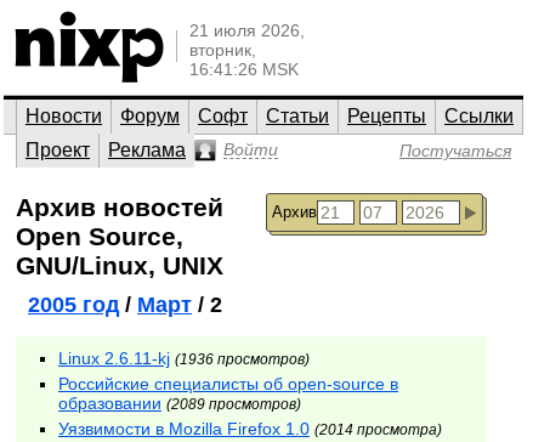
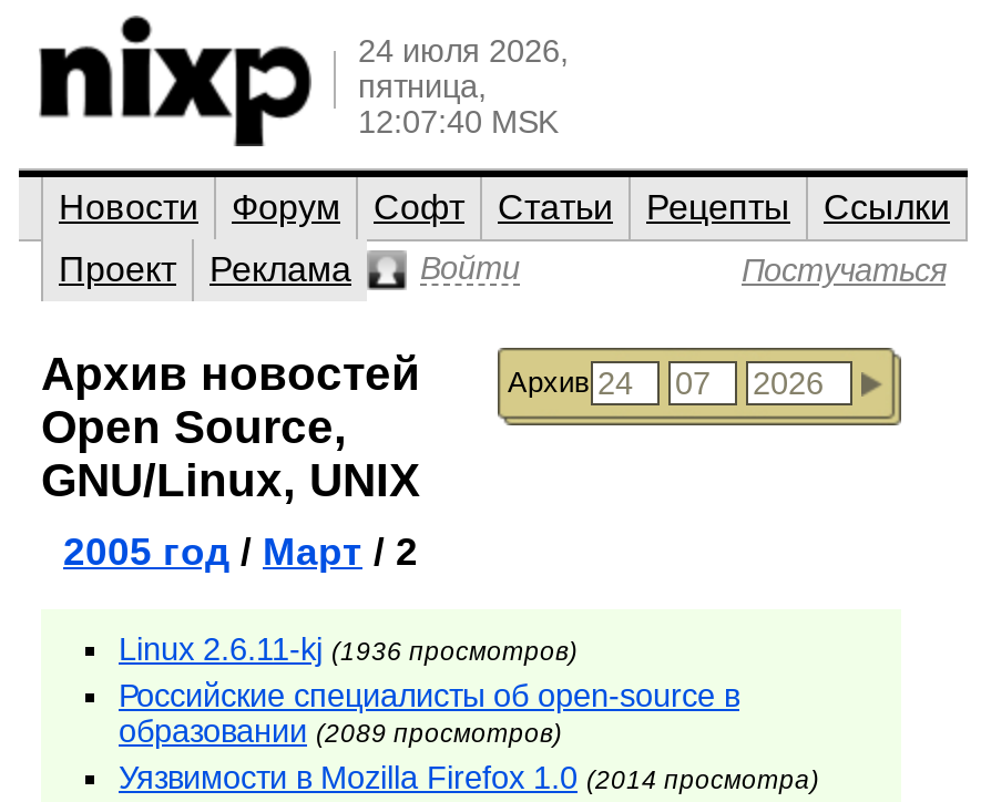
- 21 июля 2026,
- вторник,
- 16:41:26 MSK
+ 24 июля 2026,
+ пятница,
+ 12:07:40 MSK
